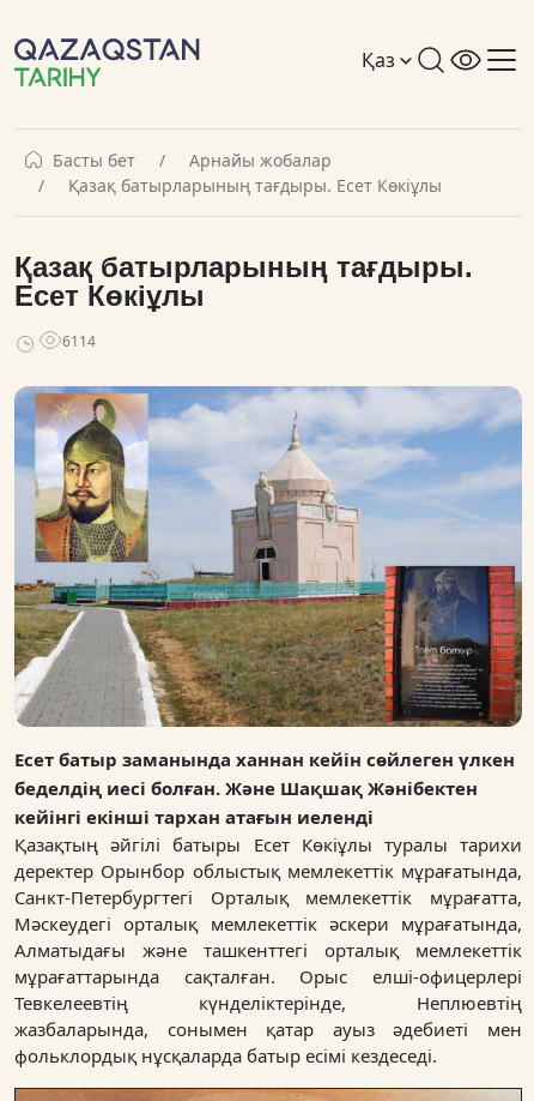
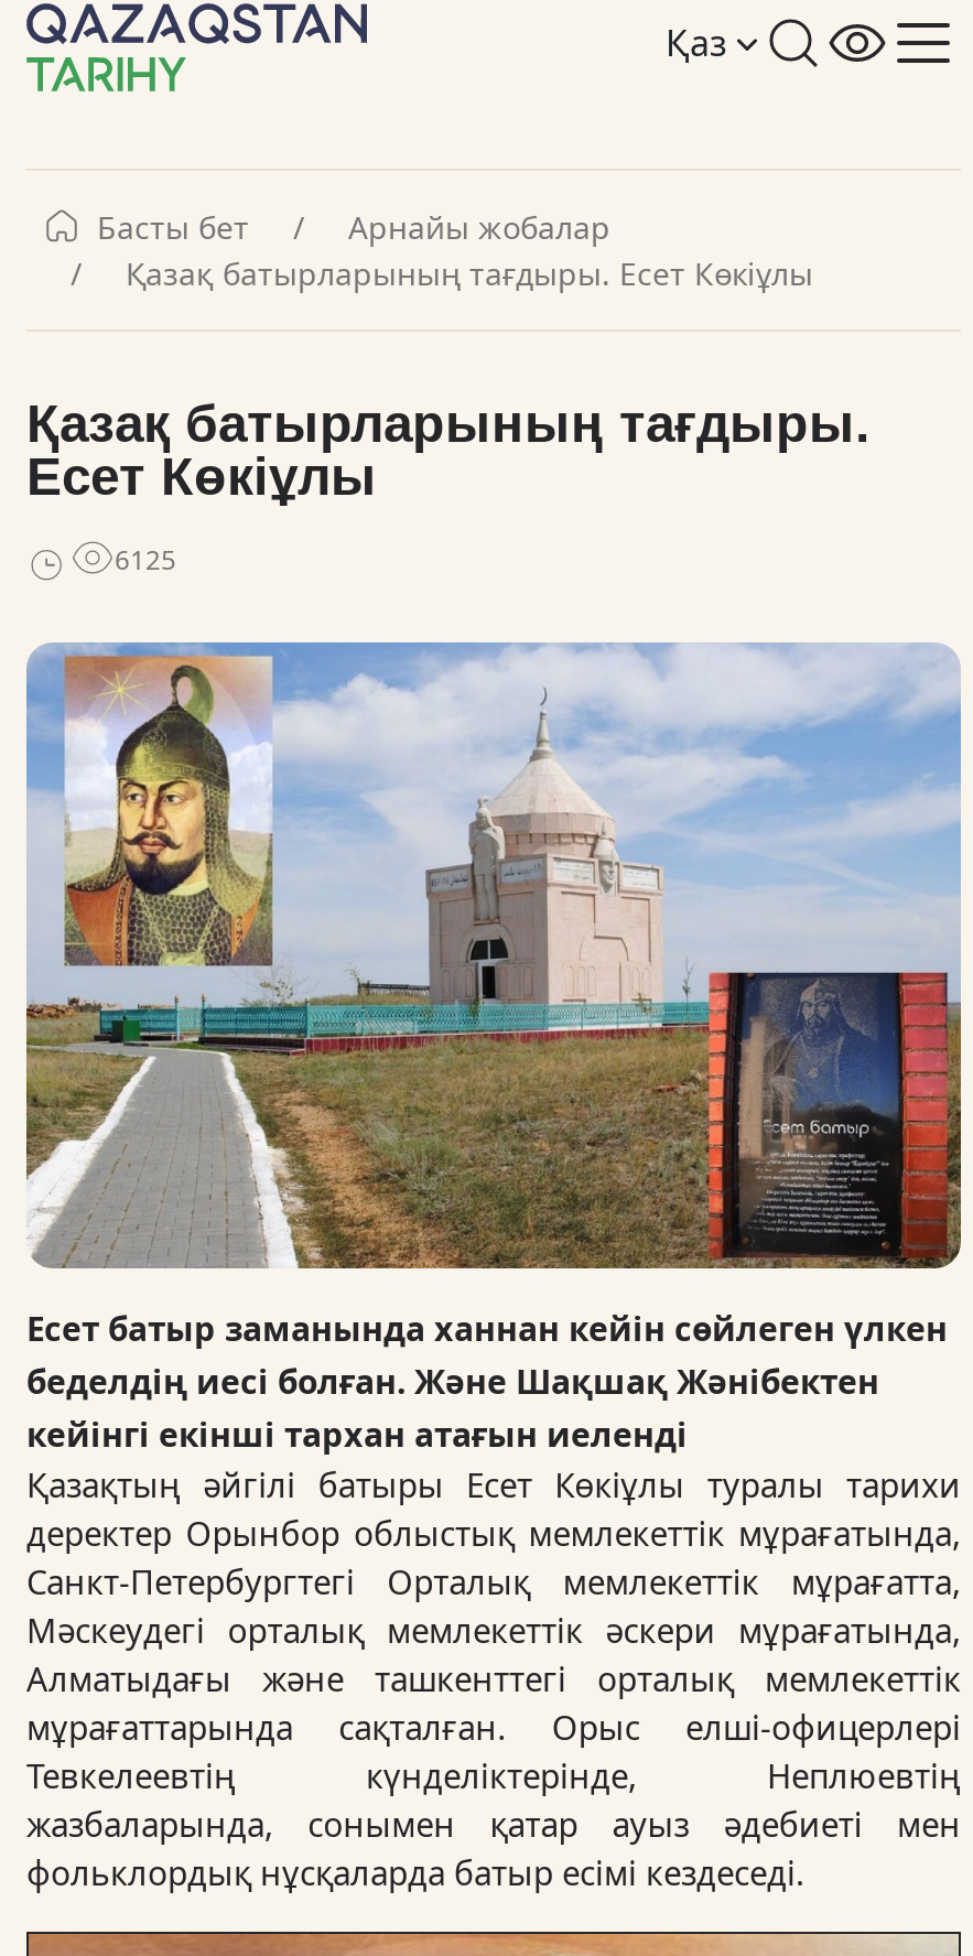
- 6114
+ 6125
